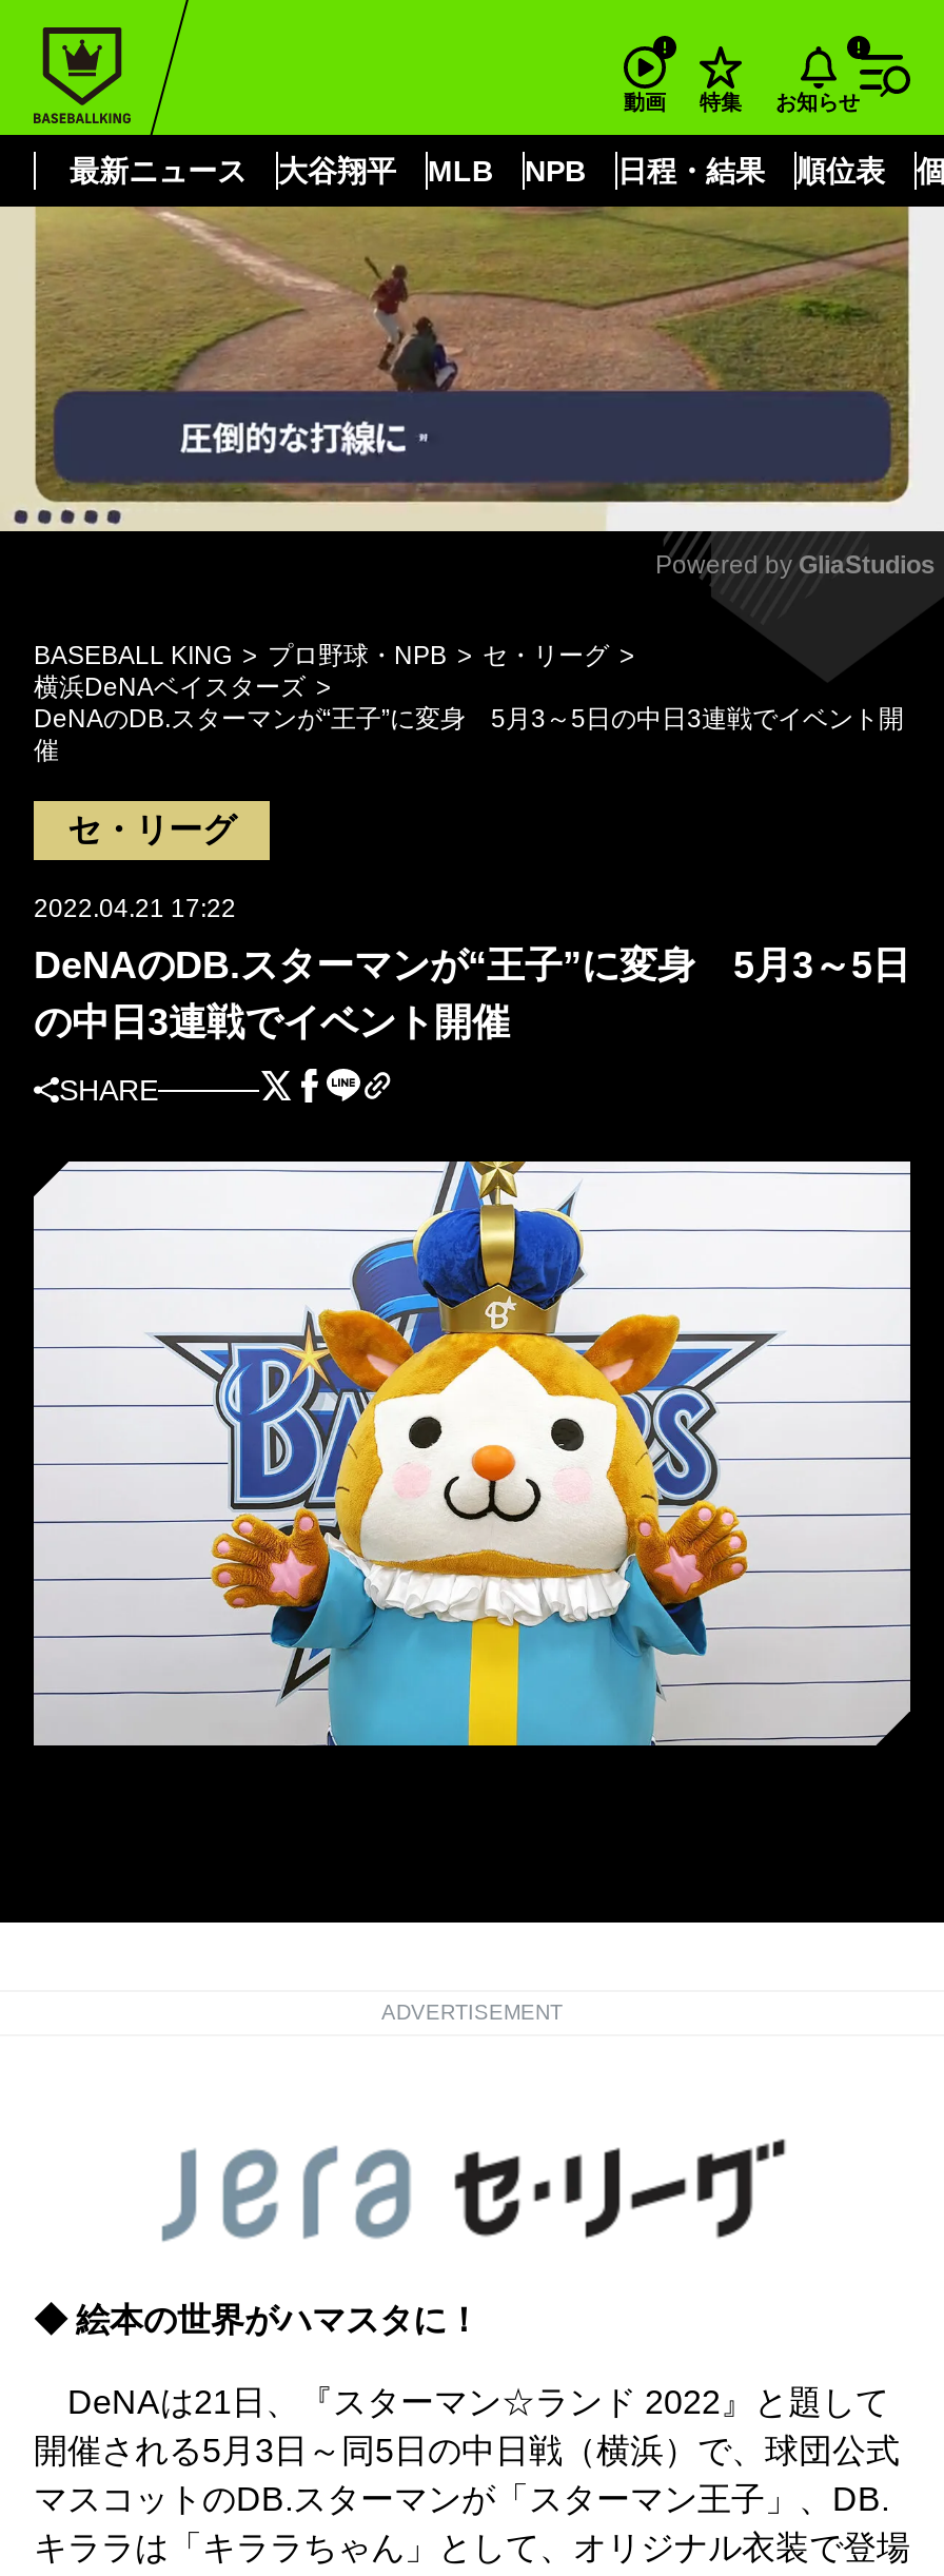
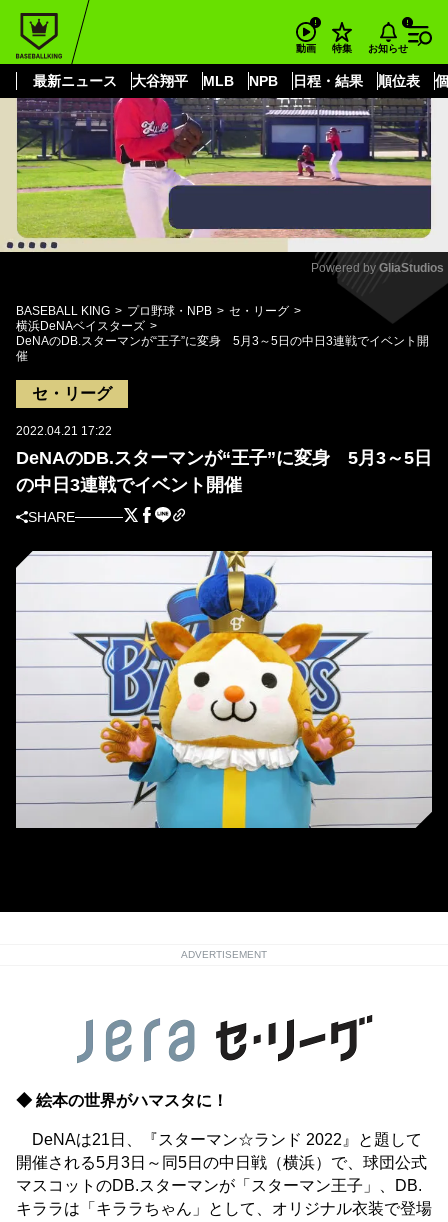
- [image]
+ [image]
